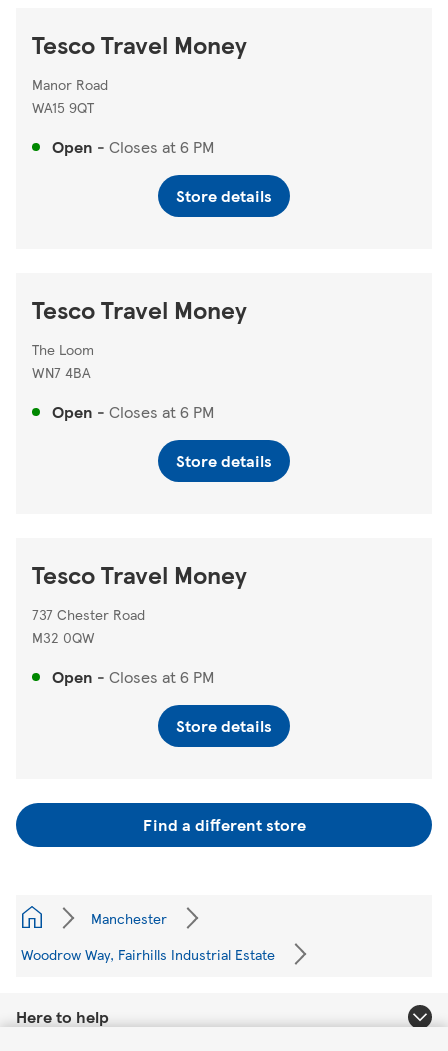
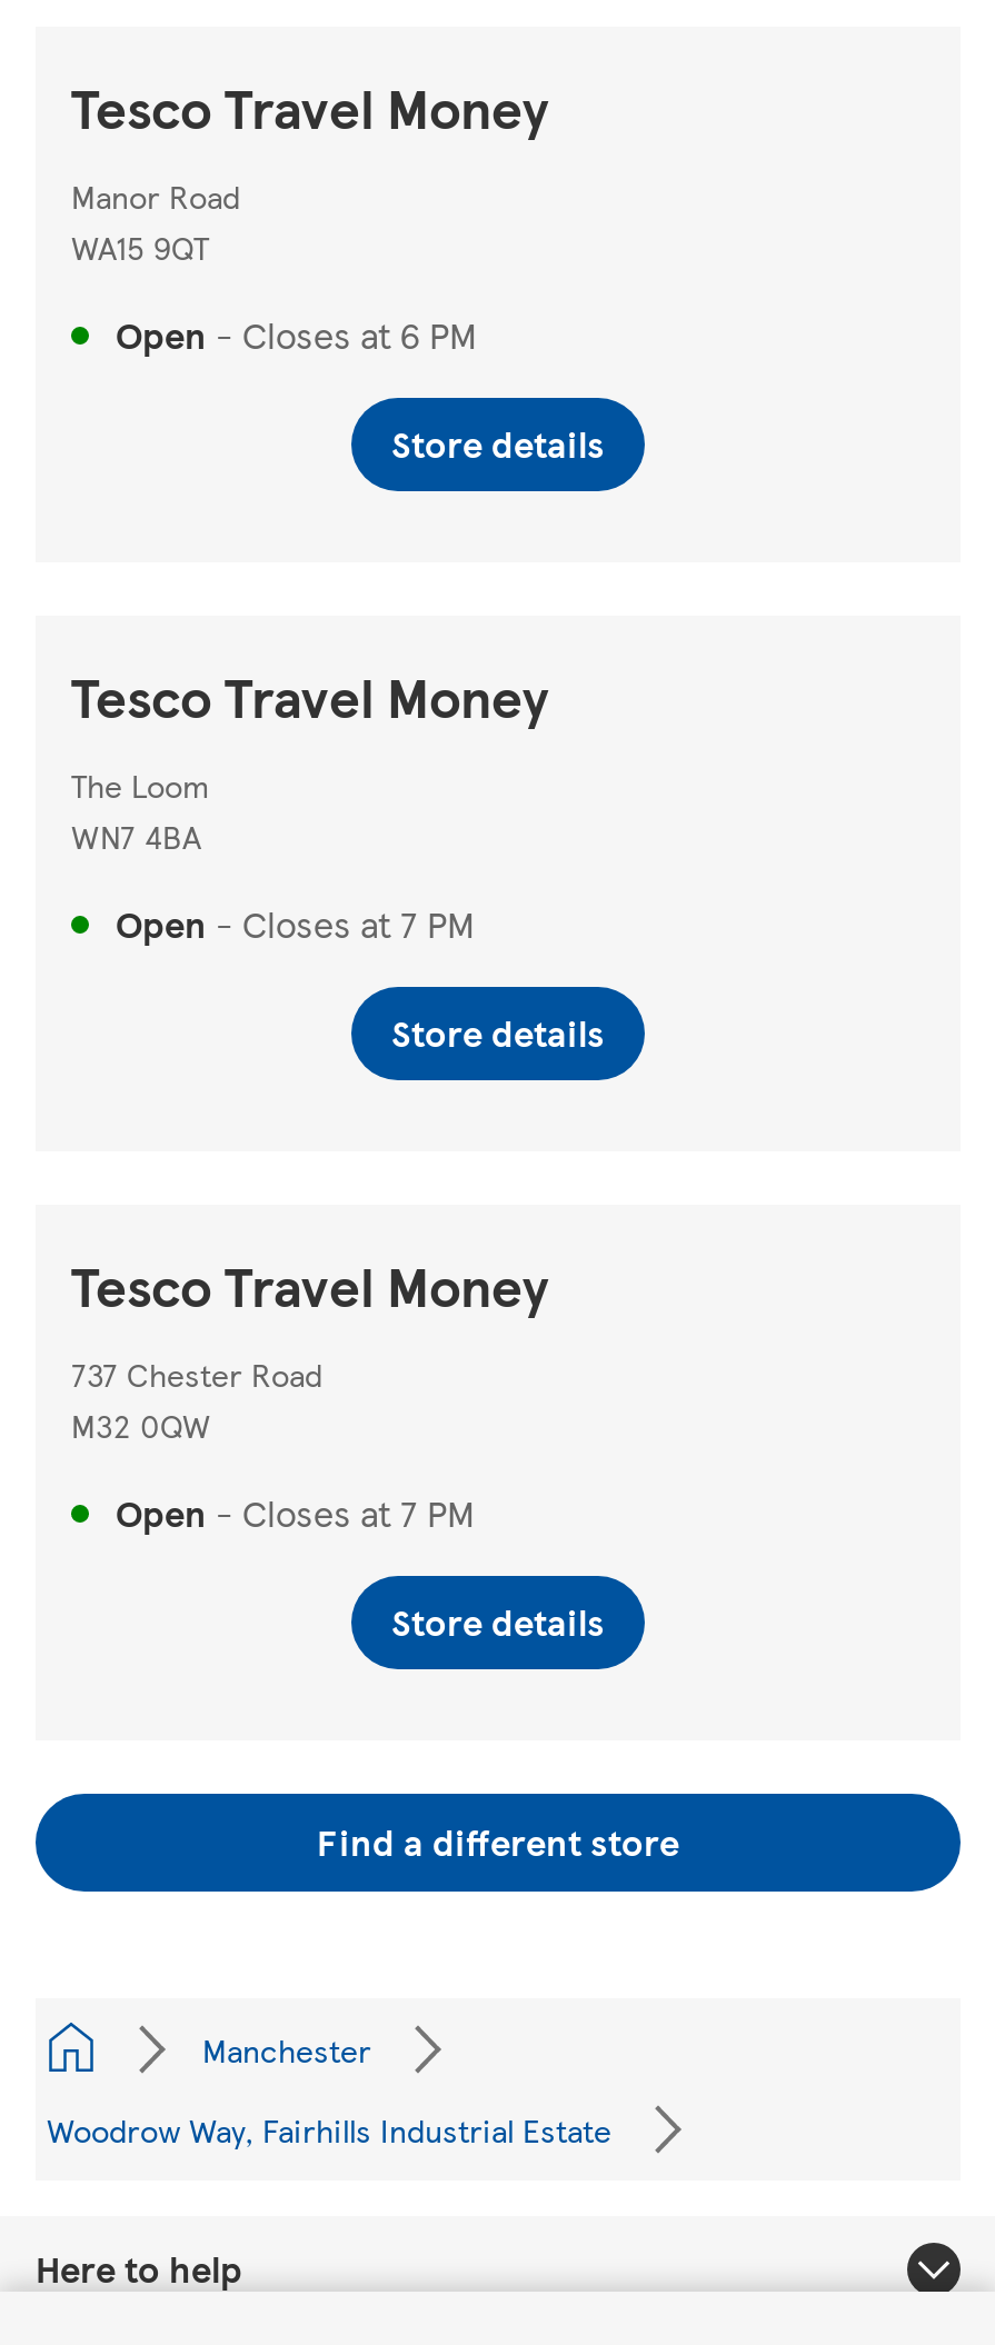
- Open - Closes at 6 PM
+ Open - Closes at 7 PM

- Open - Closes at 6 PM
+ Open - Closes at 7 PM
